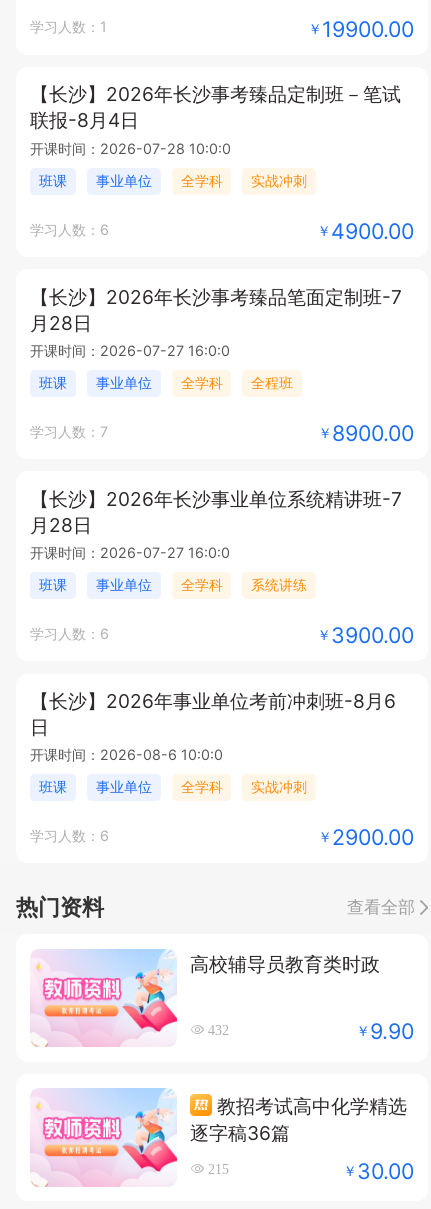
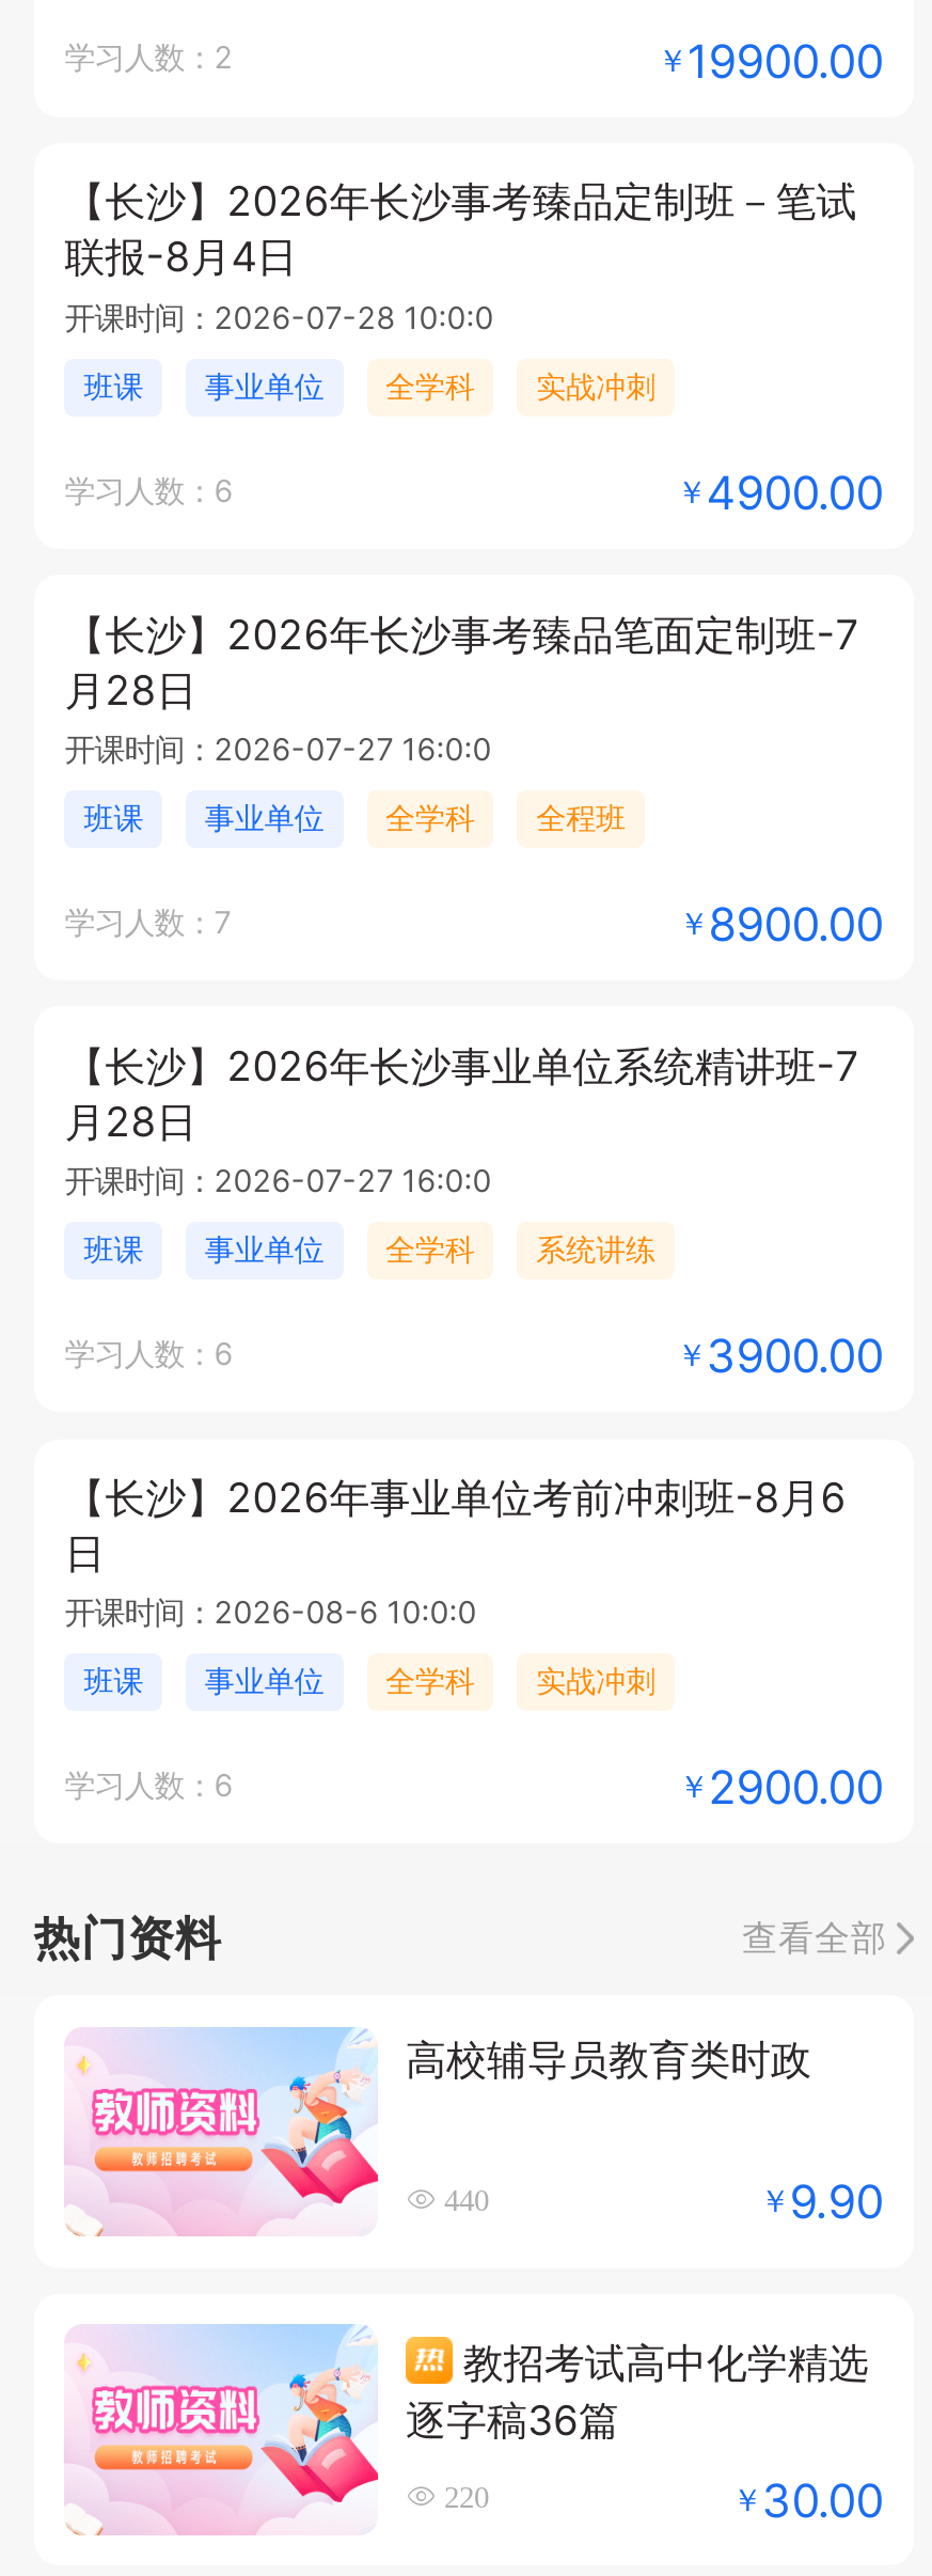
- 学习人数：1
+ 学习人数：2

- 432
+ 440

- 215
+ 220
